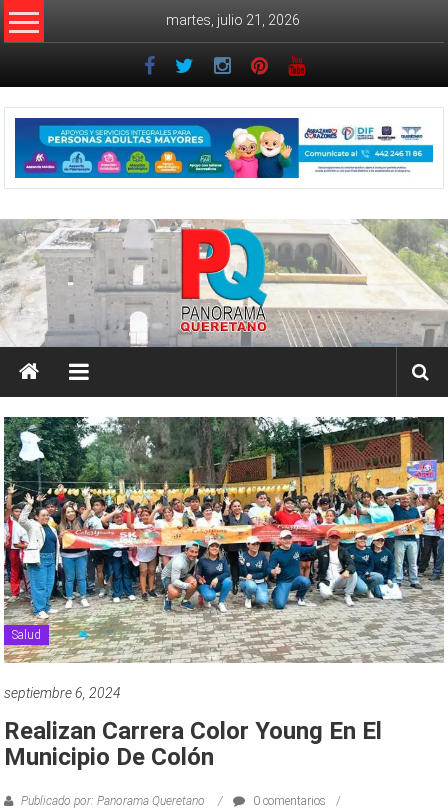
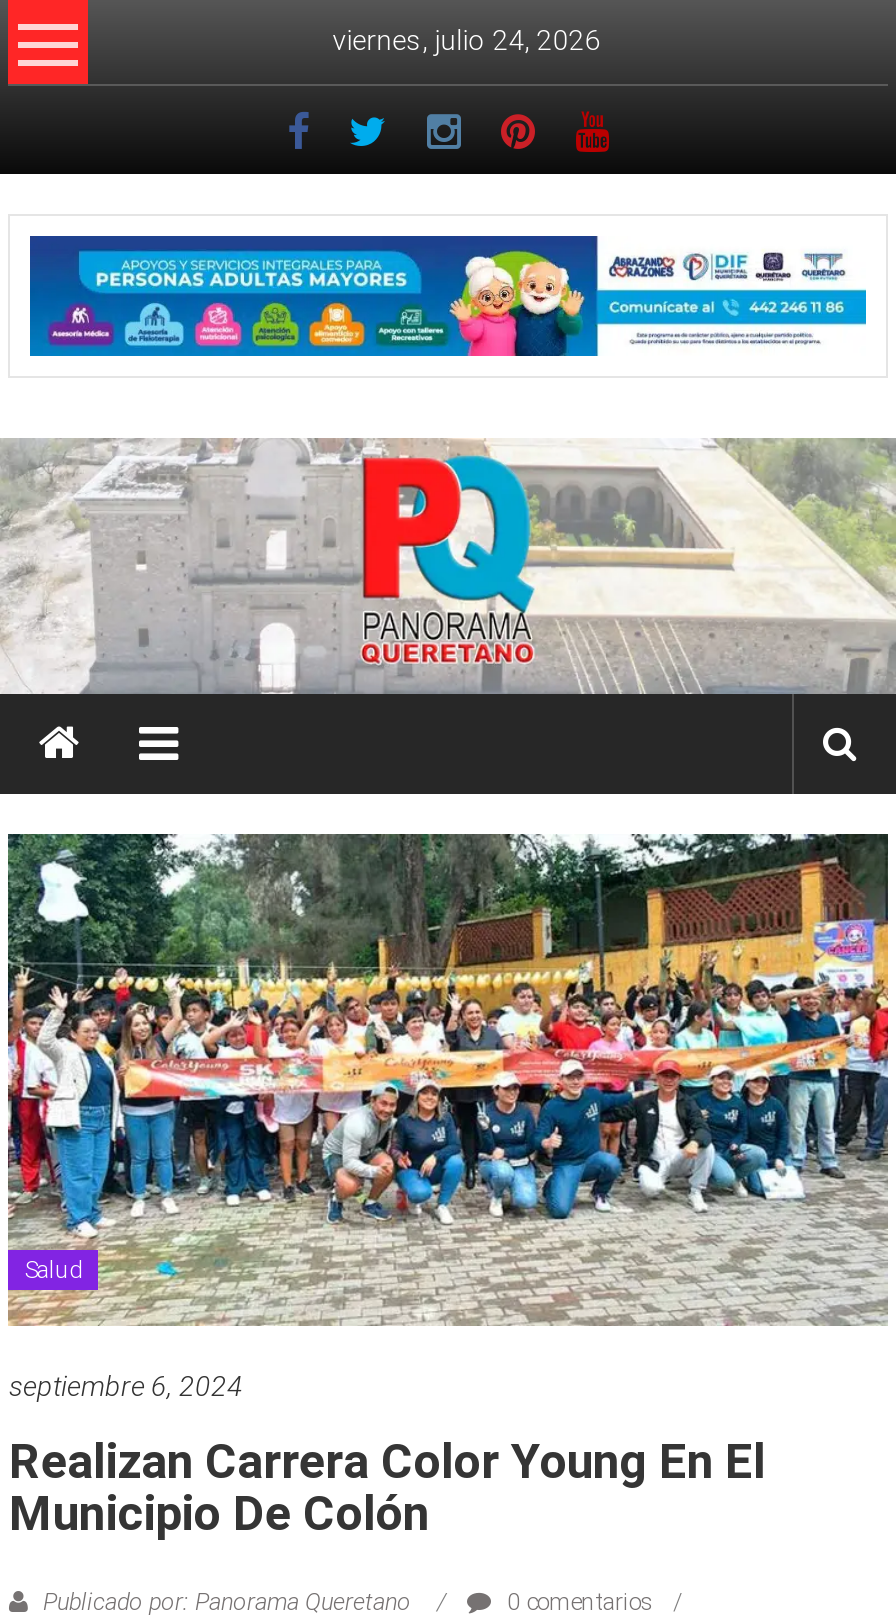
- martes, julio 21, 2026
+ viernes, julio 24, 2026
